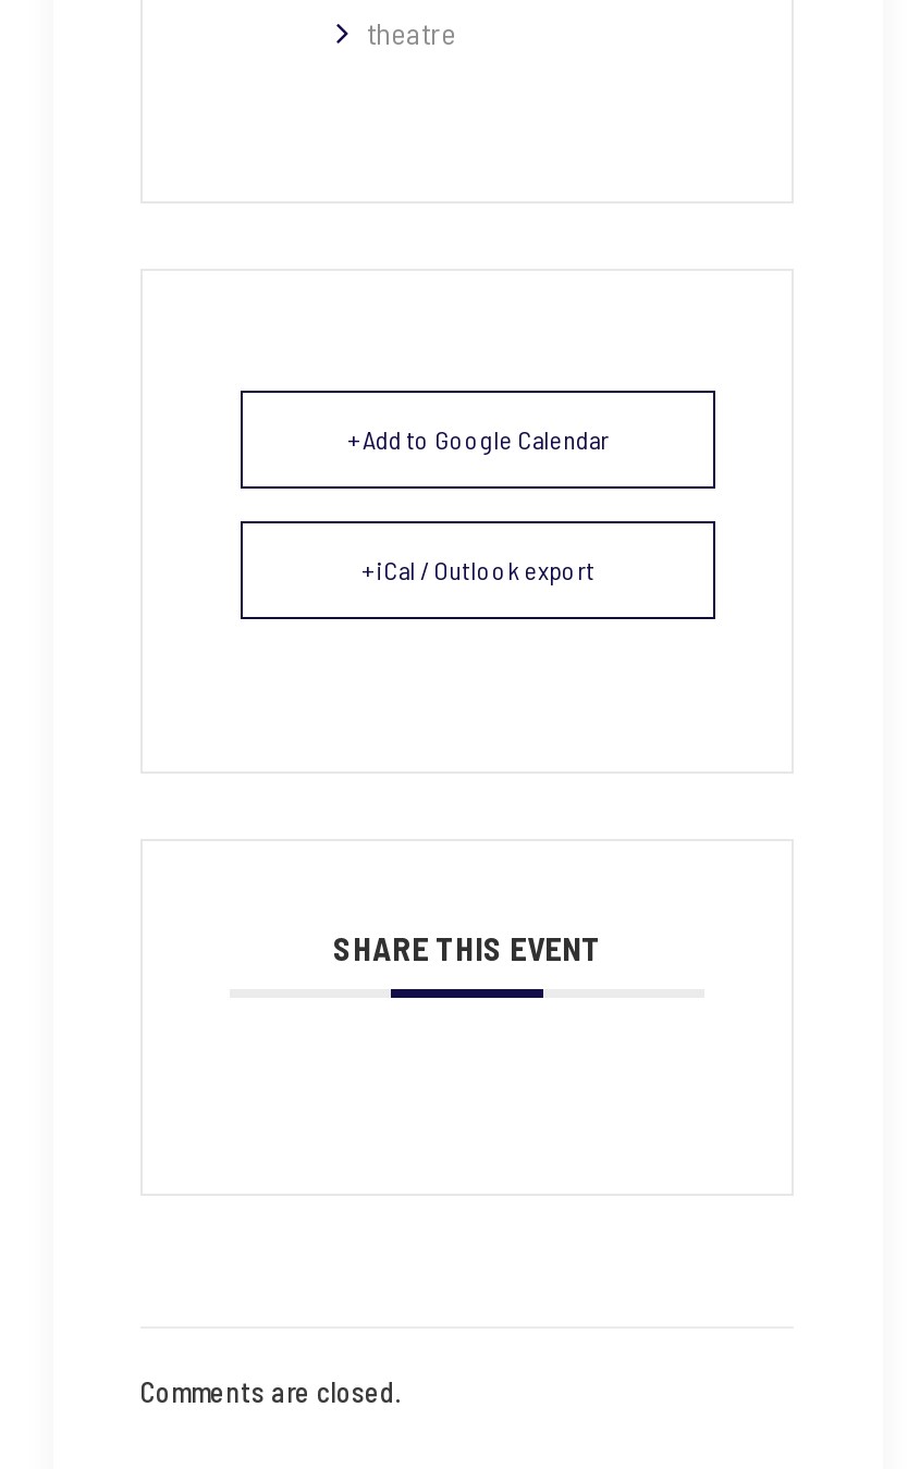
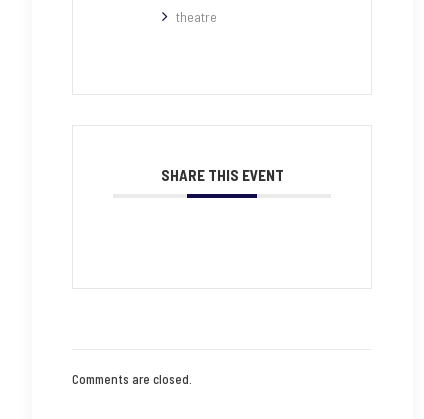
- + Add to Google Calendar

- + iCal / Outlook export
